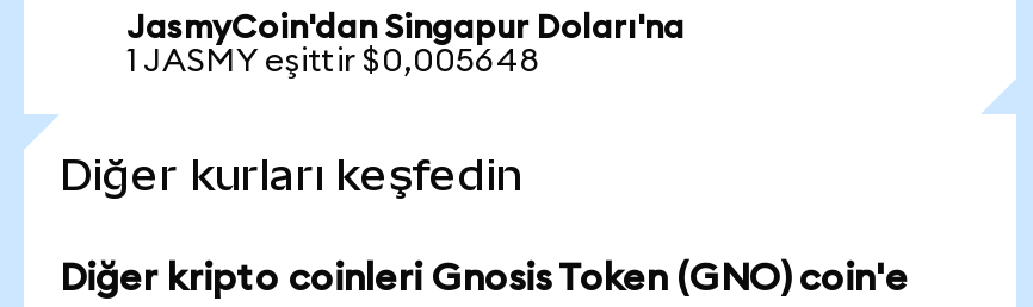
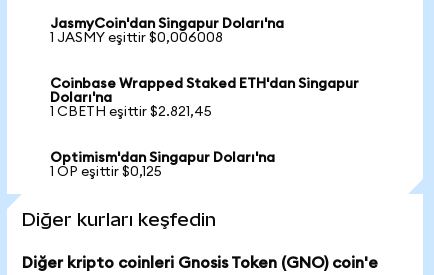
- 1 JASMY eşittir $0,005648
+ 1 JASMY eşittir $0,006008
+ Coinbase Wrapped Staked ETH'dan Singapur
+ Doları'na
+ 1 CBETH eşittir $2.821,45
+ Optimism'dan Singapur Doları'na
+ 1 OP eşittir $0,125
